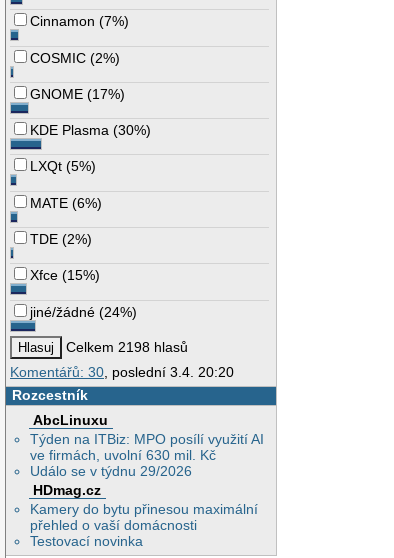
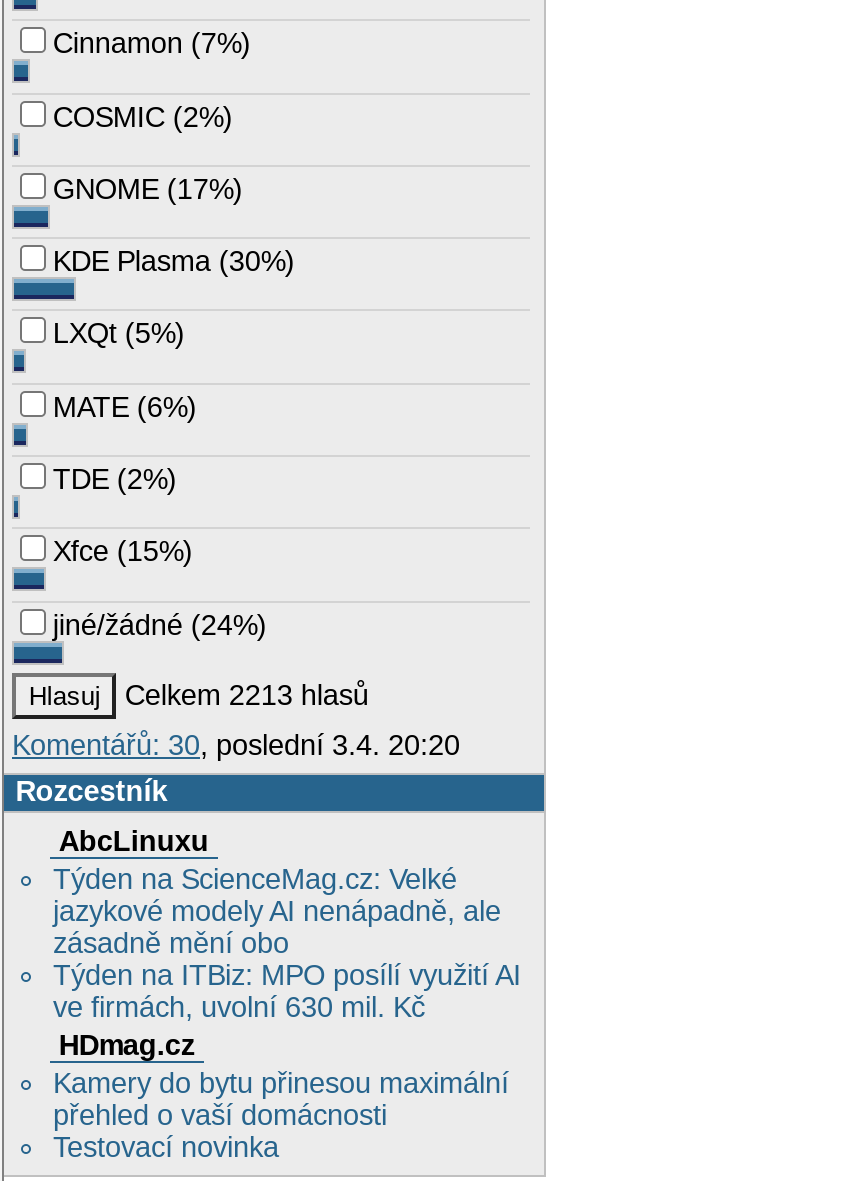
- Celkem 2198 hlasů
+ Celkem 2213 hlasů

+ Týden na ScienceMag.cz: Velké
+ jazykové modely AI nenápadně, ale
+ zásadně mění obo

moved down: Týden na ITBiz: MPO posílí využití AI | ve firmách, uvolní 630 mil. Kč

- Událo se v týdnu 29/2026
